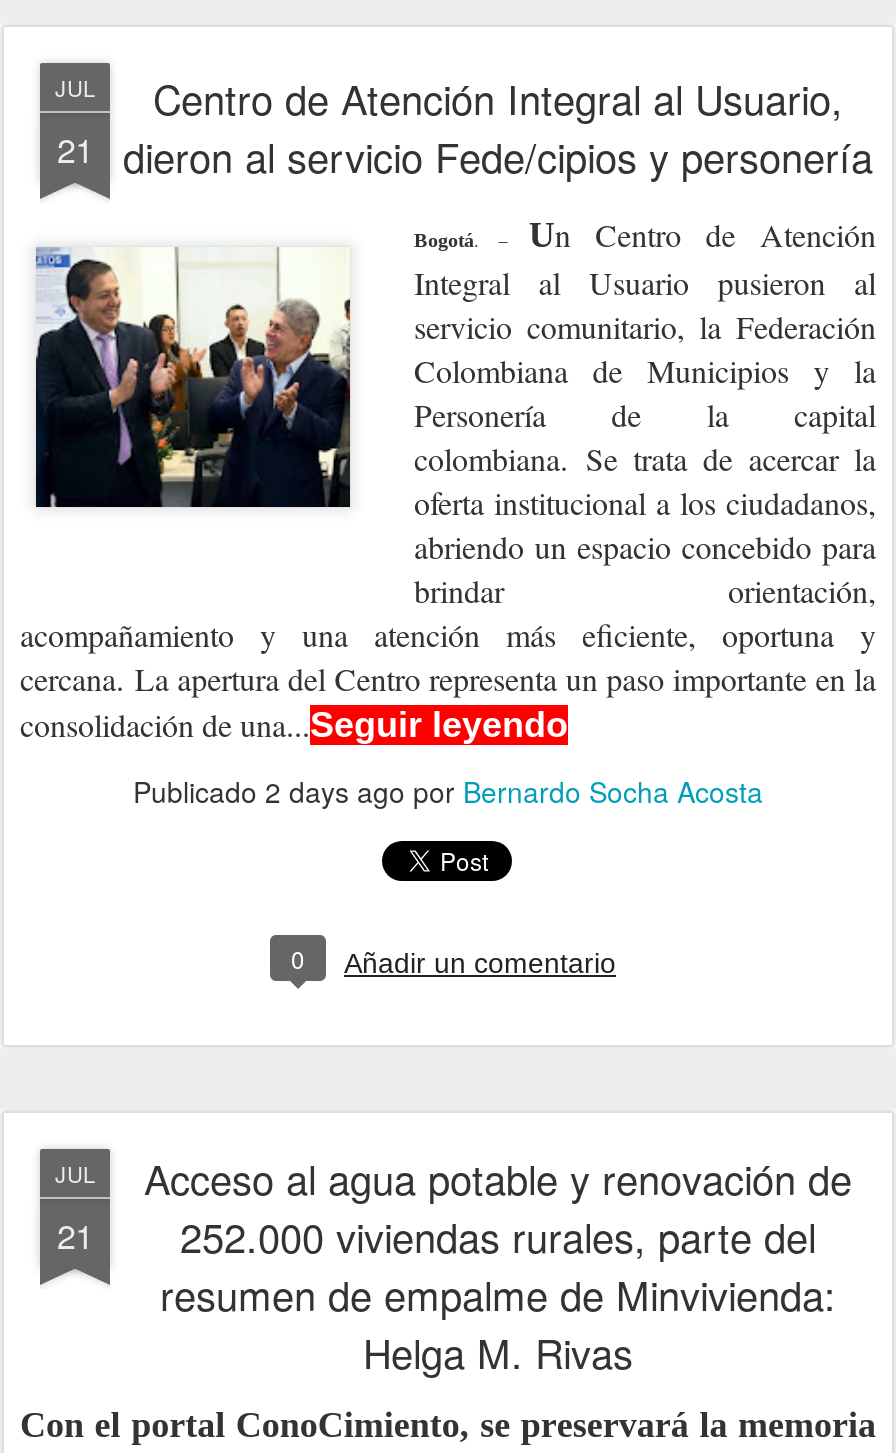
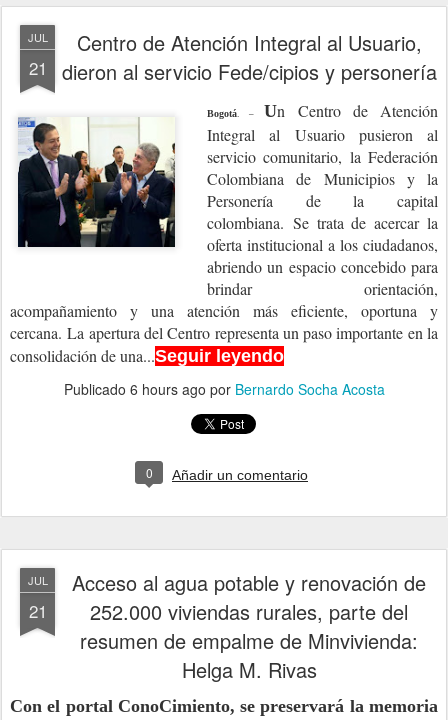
- Publicado 2 days ago por Bernardo Socha Acosta
+ Publicado 6 hours ago por Bernardo Socha Acosta
